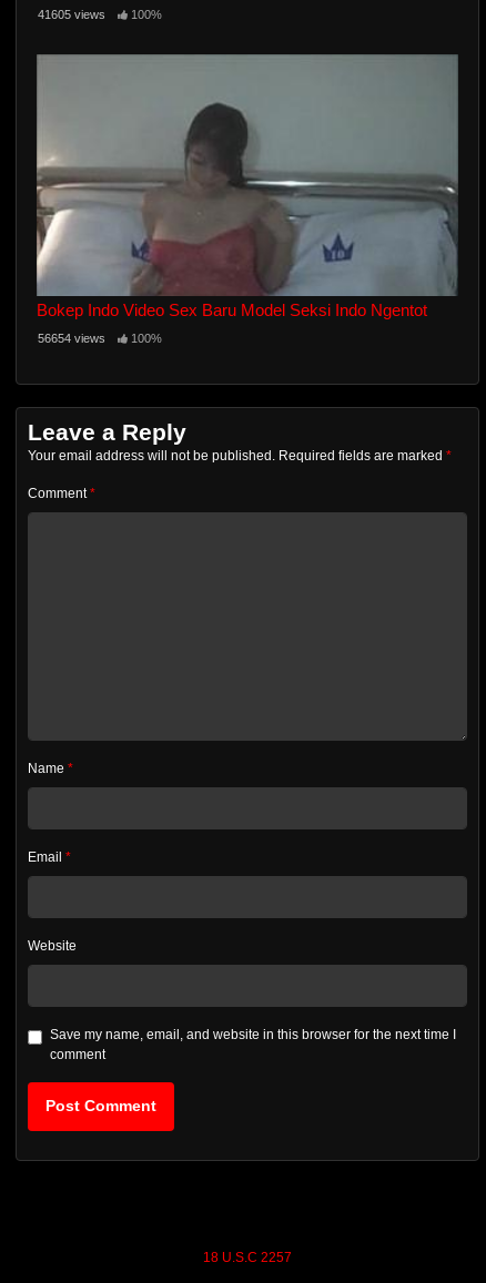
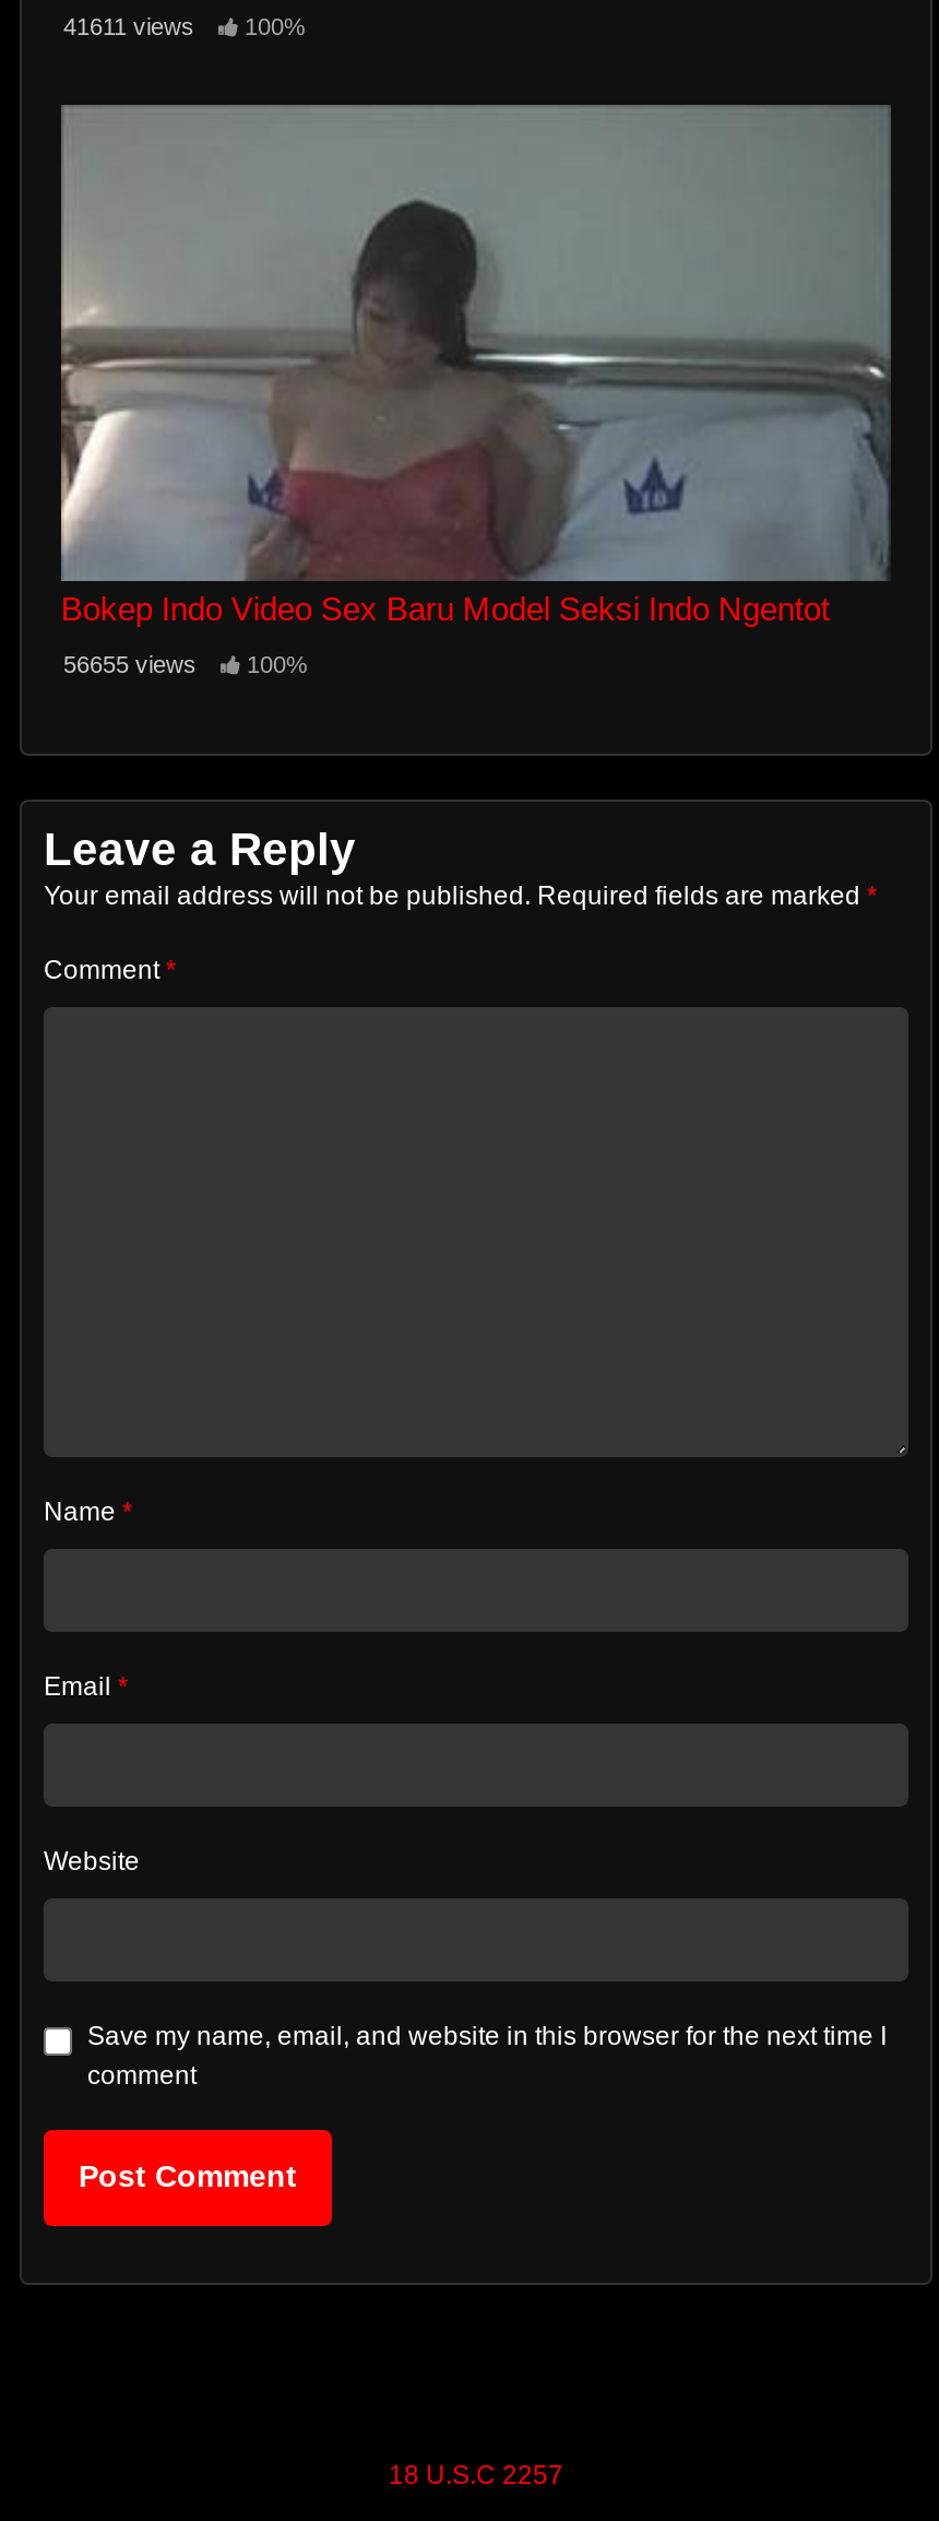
- 41605 views 100%
+ 41611 views 100%

- 56654 views 100%
+ 56655 views 100%
